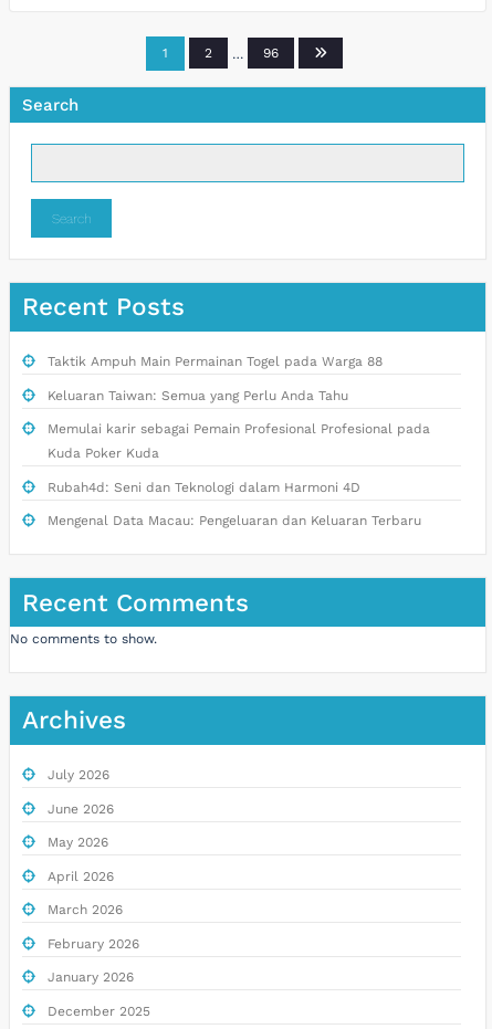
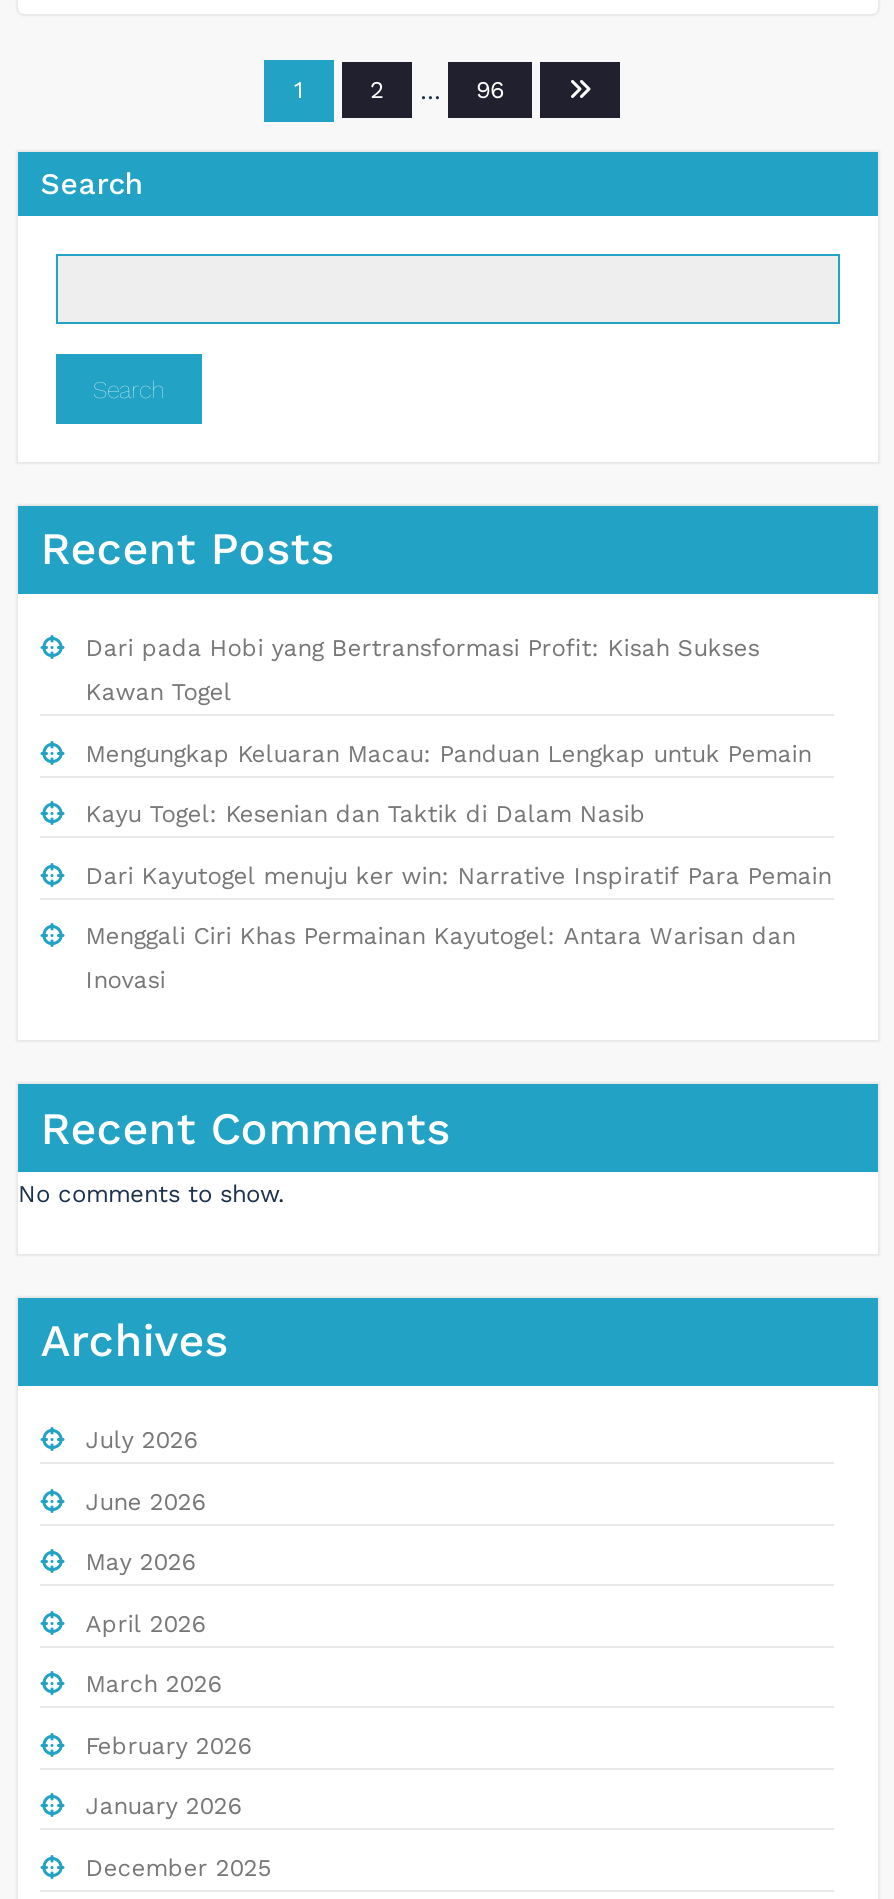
- Taktik Ampuh Main Permainan Togel pada Warga 88
- Keluaran Taiwan: Semua yang Perlu Anda Tahu
- Memulai karir sebagai Pemain Profesional Profesional pada
- Kuda Poker Kuda
- Rubah4d: Seni dan Teknologi dalam Harmoni 4D
- Mengenal Data Macau: Pengeluaran dan Keluaran Terbaru
+ Dari pada Hobi yang Bertransformasi Profit: Kisah Sukses
+ Kawan Togel
+ Mengungkap Keluaran Macau: Panduan Lengkap untuk Pemain
+ Kayu Togel: Kesenian dan Taktik di Dalam Nasib
+ Dari Kayutogel menuju ker win: Narrative Inspiratif Para Pemain
+ Menggali Ciri Khas Permainan Kayutogel: Antara Warisan dan
+ Inovasi
